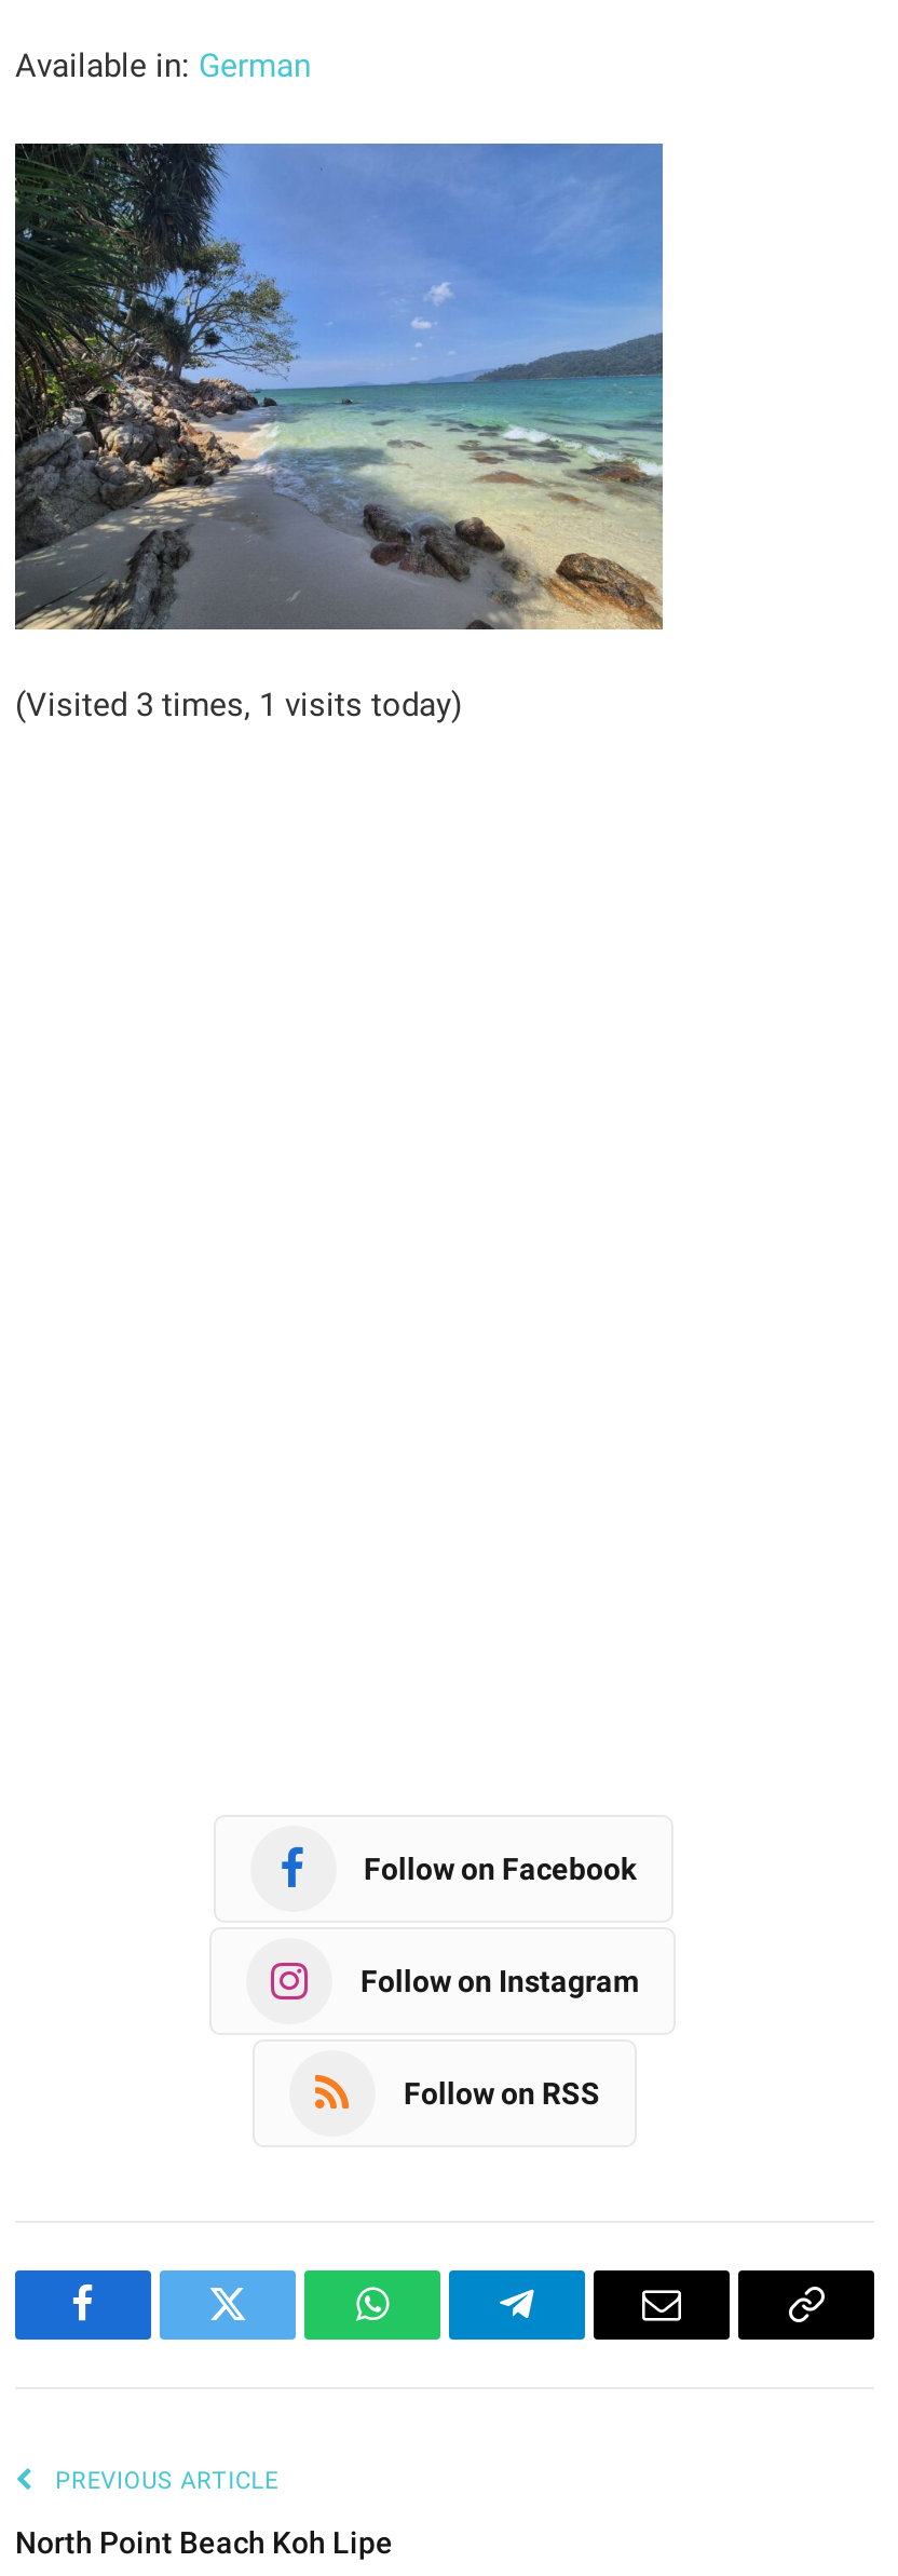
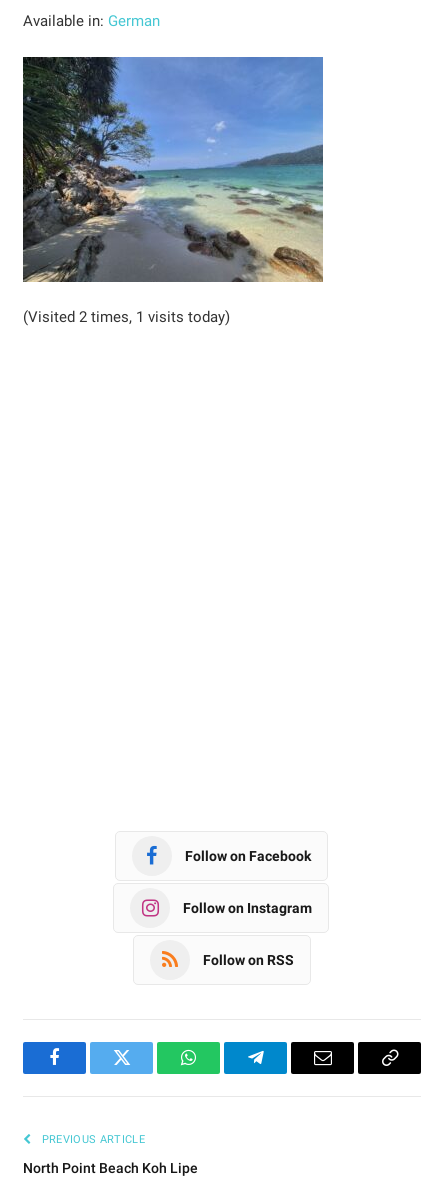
- (Visited 3 times, 1 visits today)
+ (Visited 2 times, 1 visits today)
